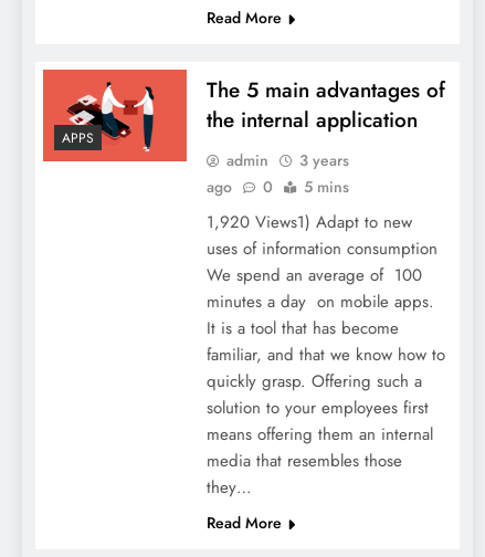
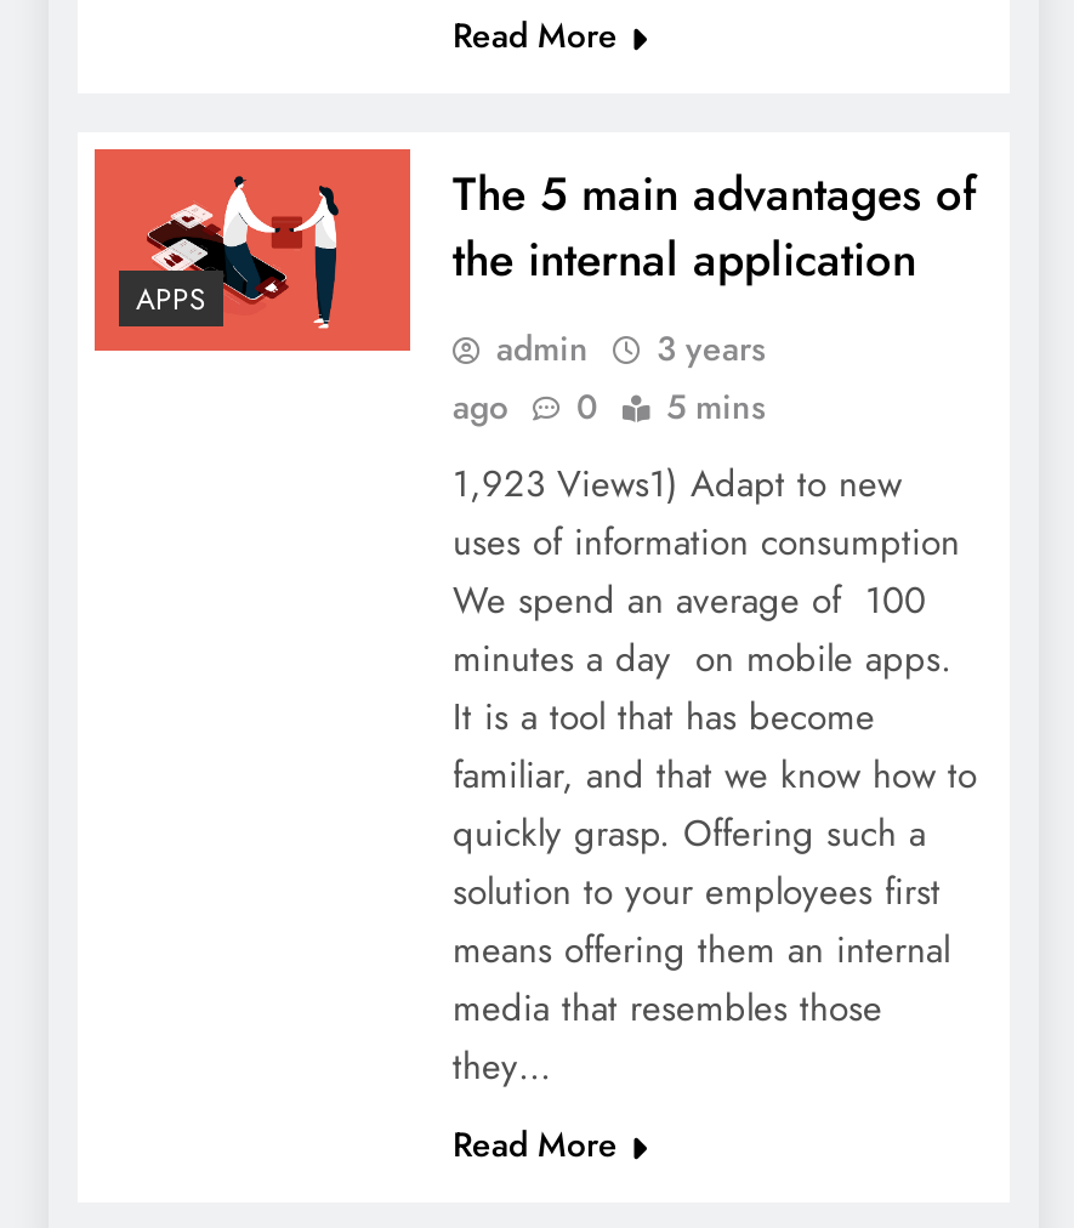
- 1,920 Views1) Adapt to new
+ 1,923 Views1) Adapt to new
